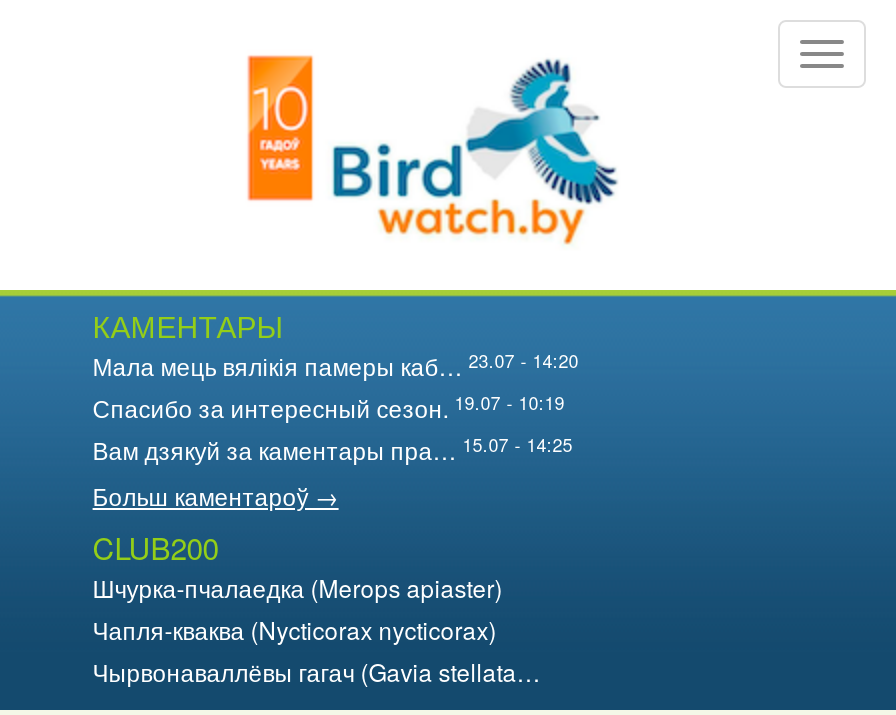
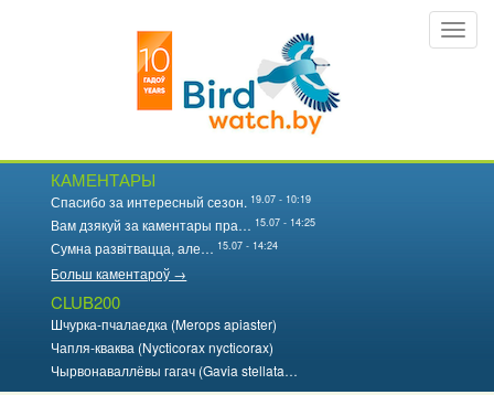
- Мала мець вялікія памеры каб… 23.07 - 14:20

moved up: Спасибо за интересный сезон. 19.07 - 10:19 | Вам дзякуй за каментары пра… 15.07 - 14:25

+ Сумна развітвацца, але… 15.07 - 14:24
